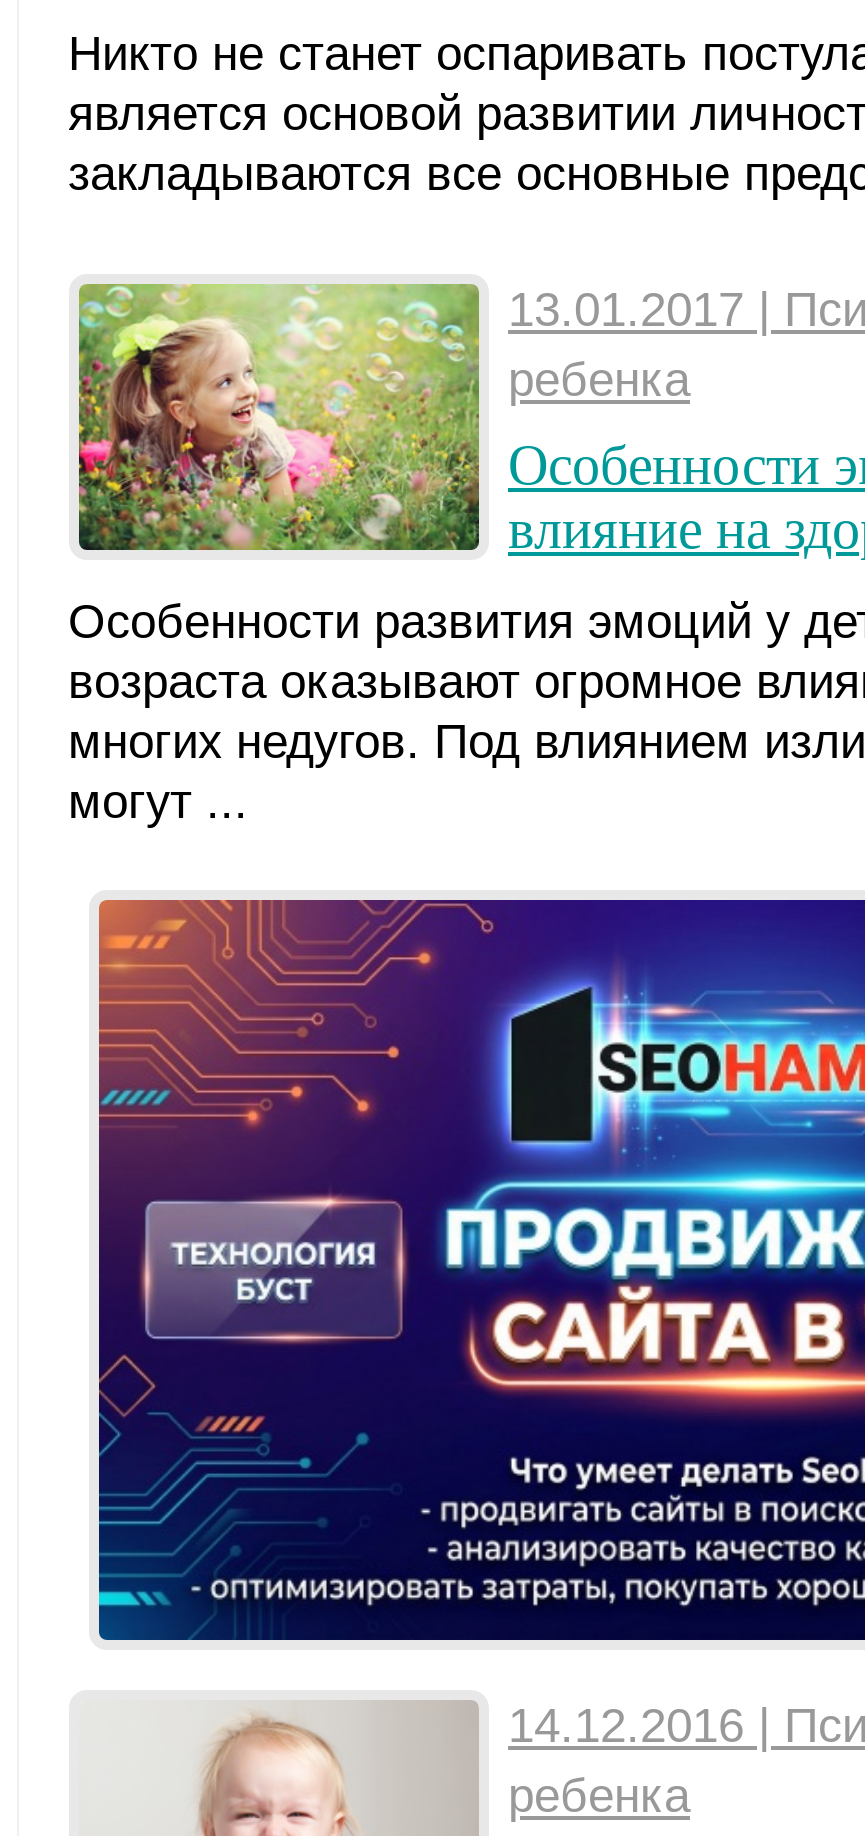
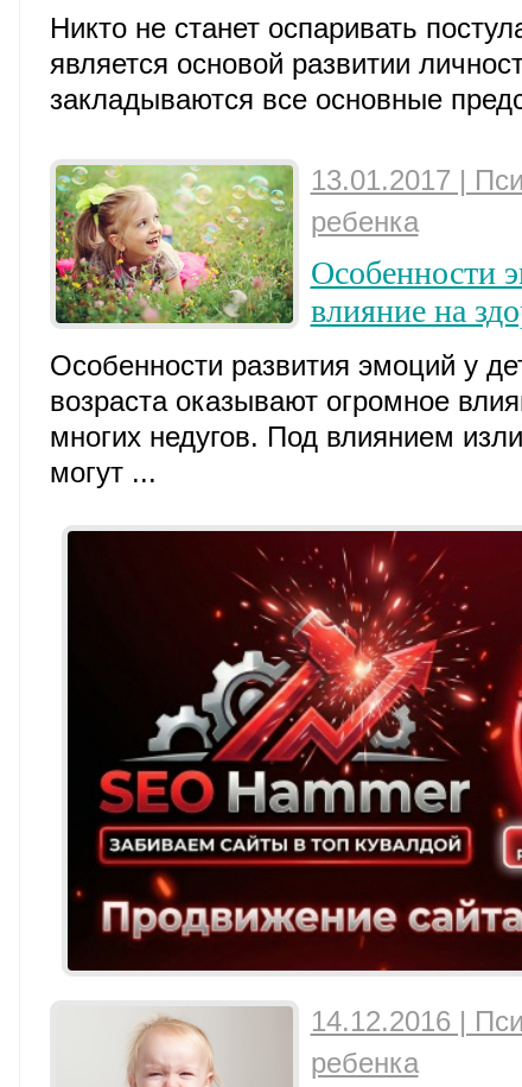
- [image]
+ [image]
